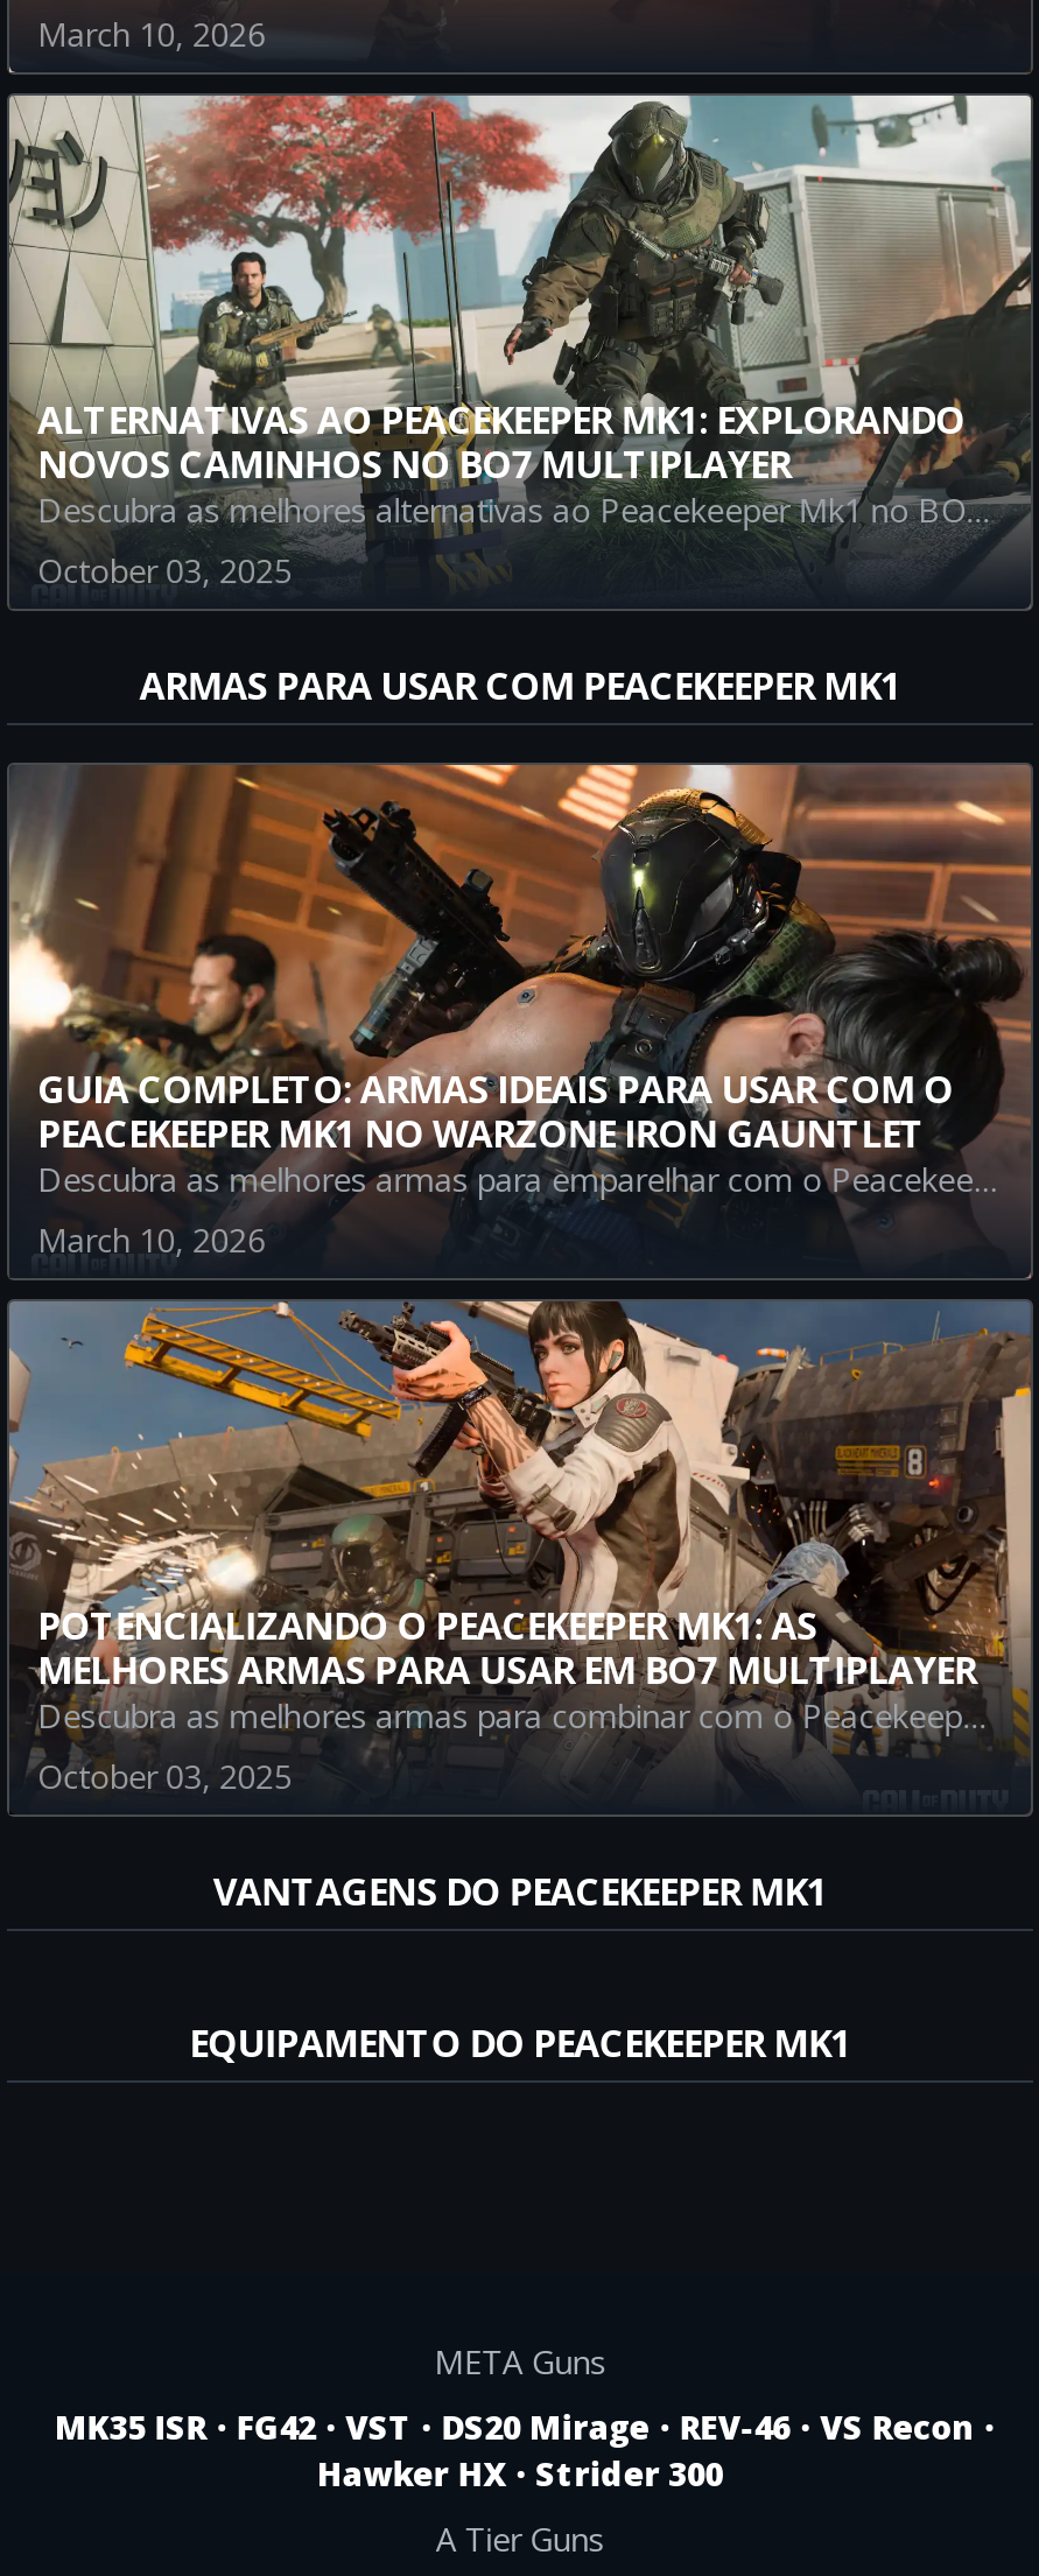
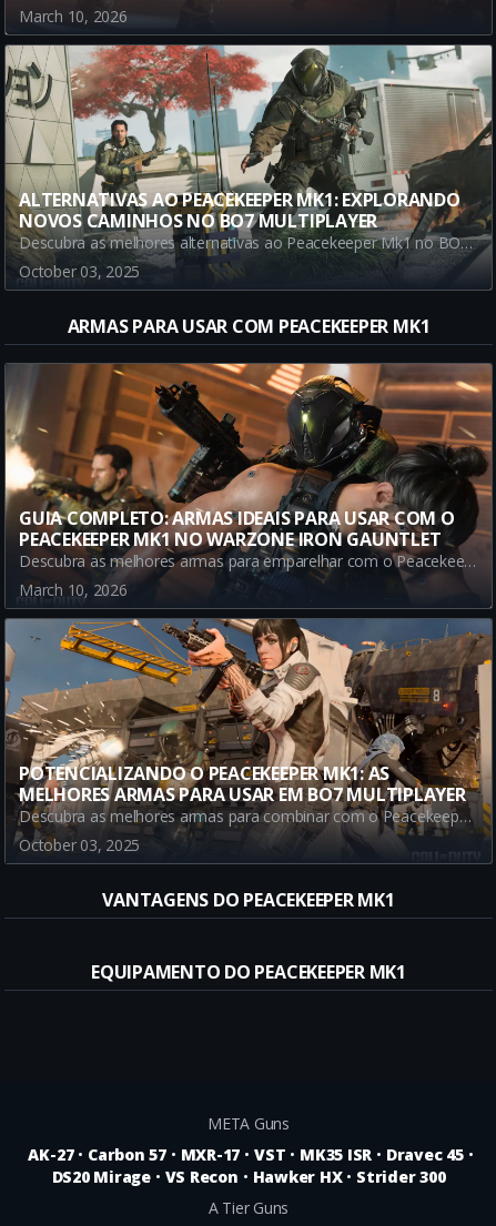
- MK35 ISR • FG42 • VST • DS20 Mirage • REV-46 • VS Recon •
- Hawker HX • Strider 300
+ AK-27 • Carbon 57 • MXR-17 • VST • MK35 ISR • Dravec 45 •
+ DS20 Mirage • VS Recon • Hawker HX • Strider 300
